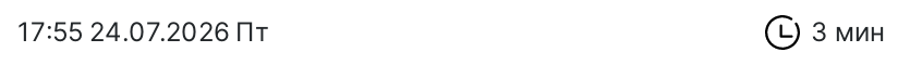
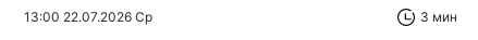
- 17:55 24.07.2026 Пт
+ 13:00 22.07.2026 Ср
